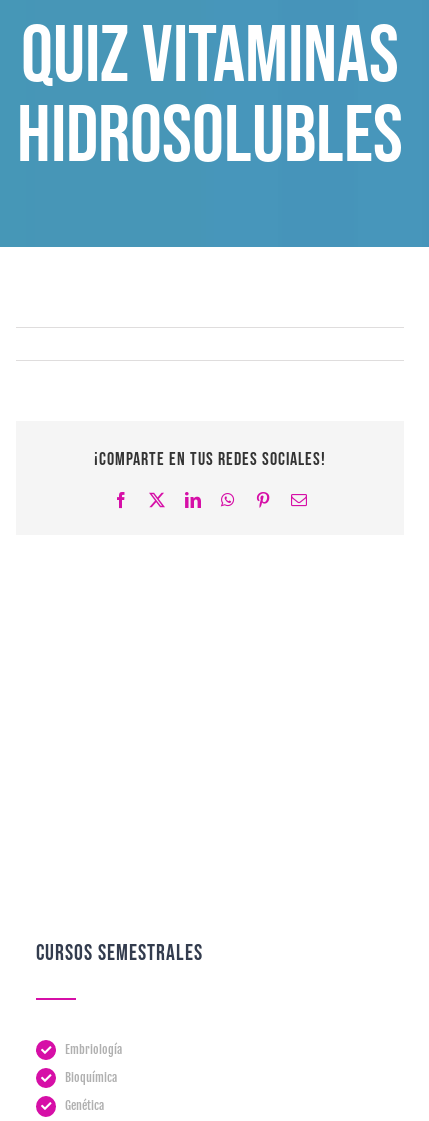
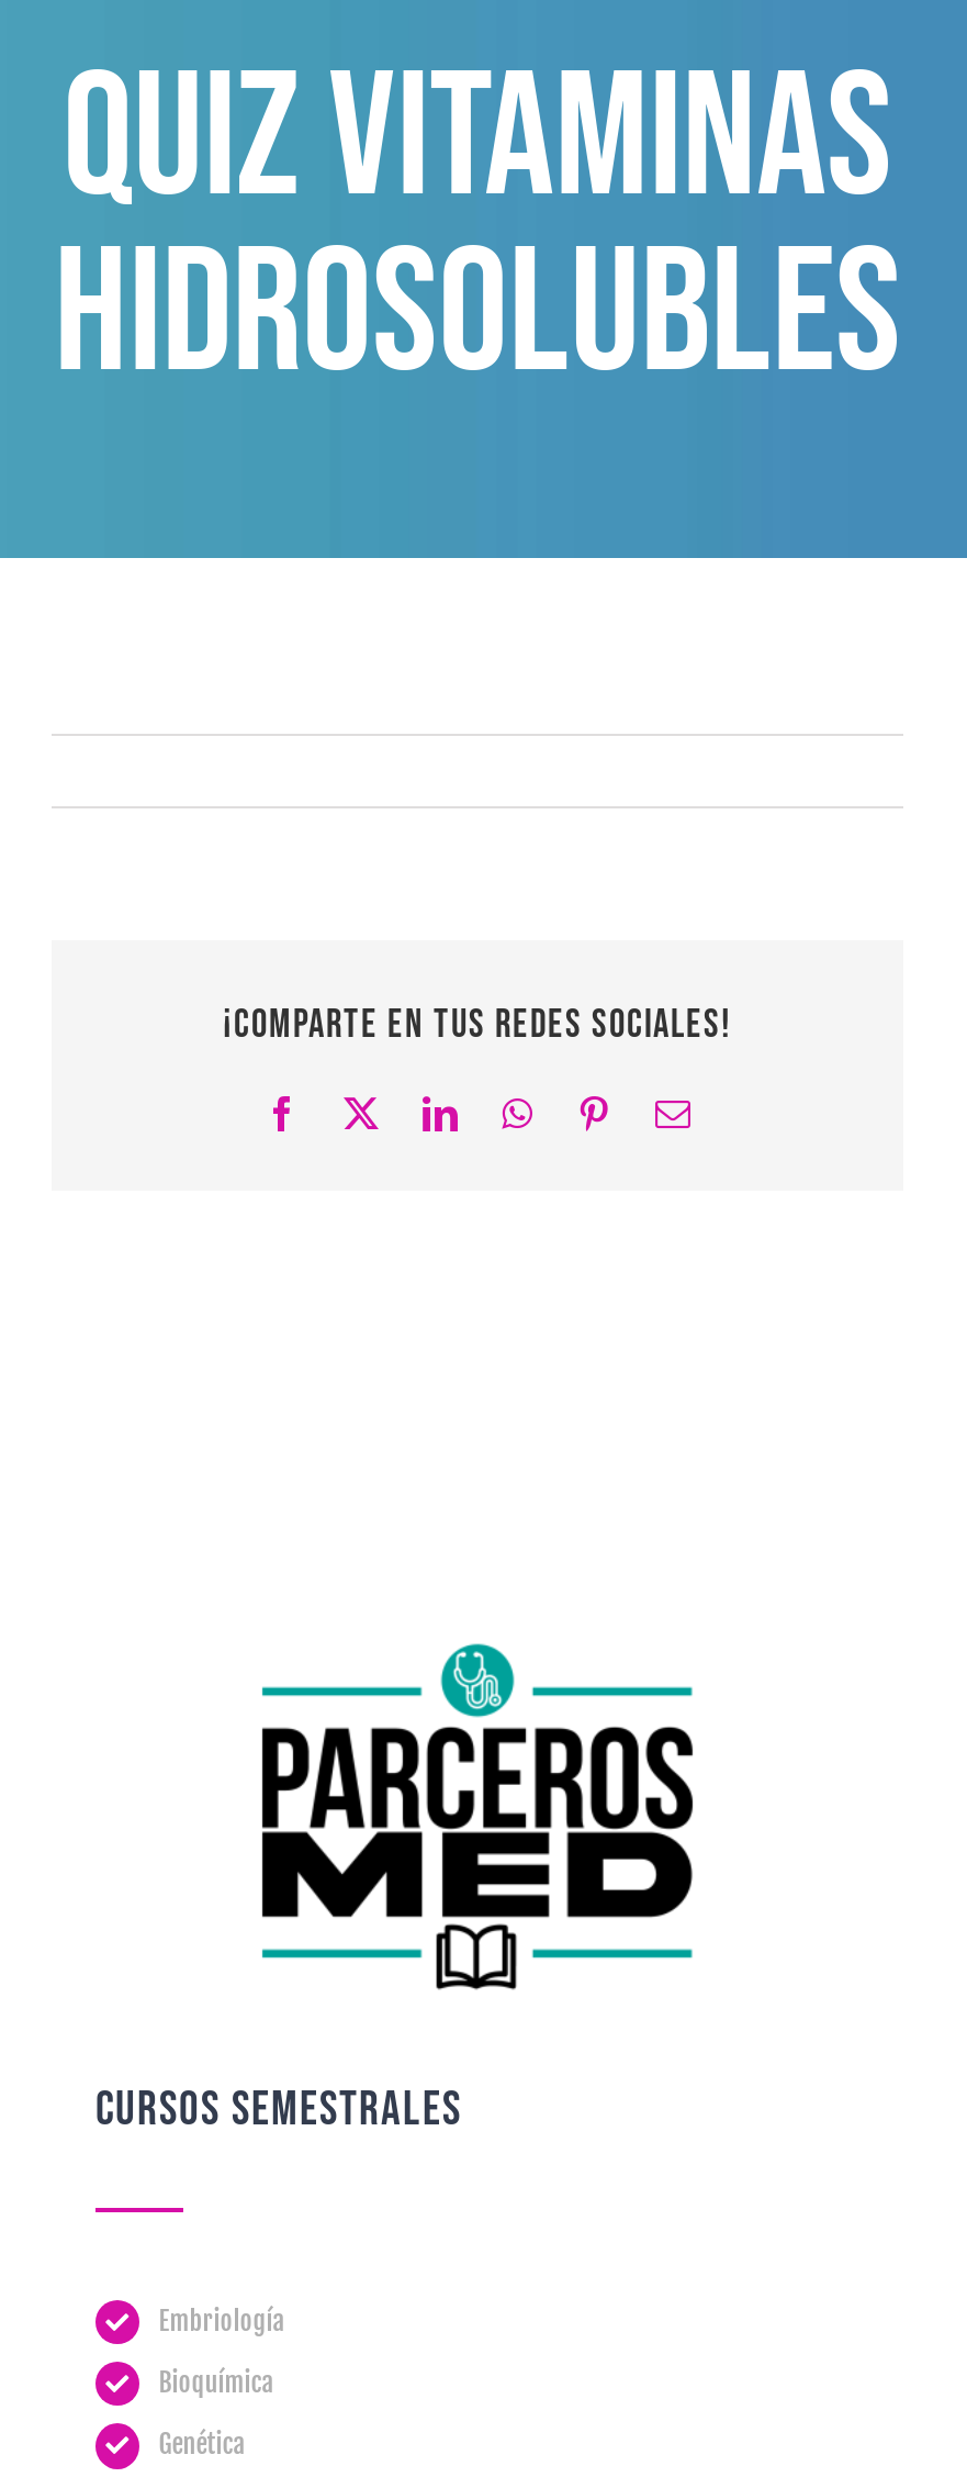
+ [image]
